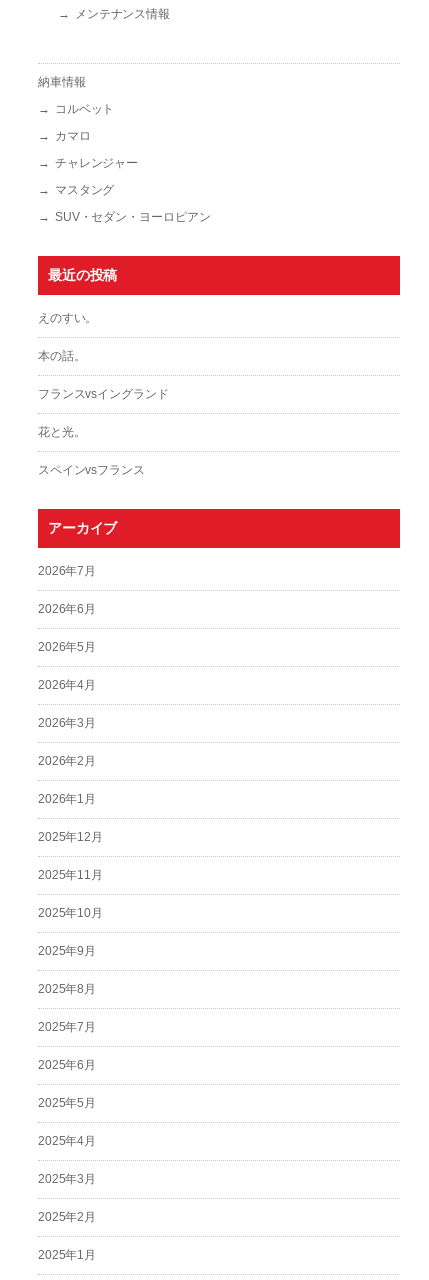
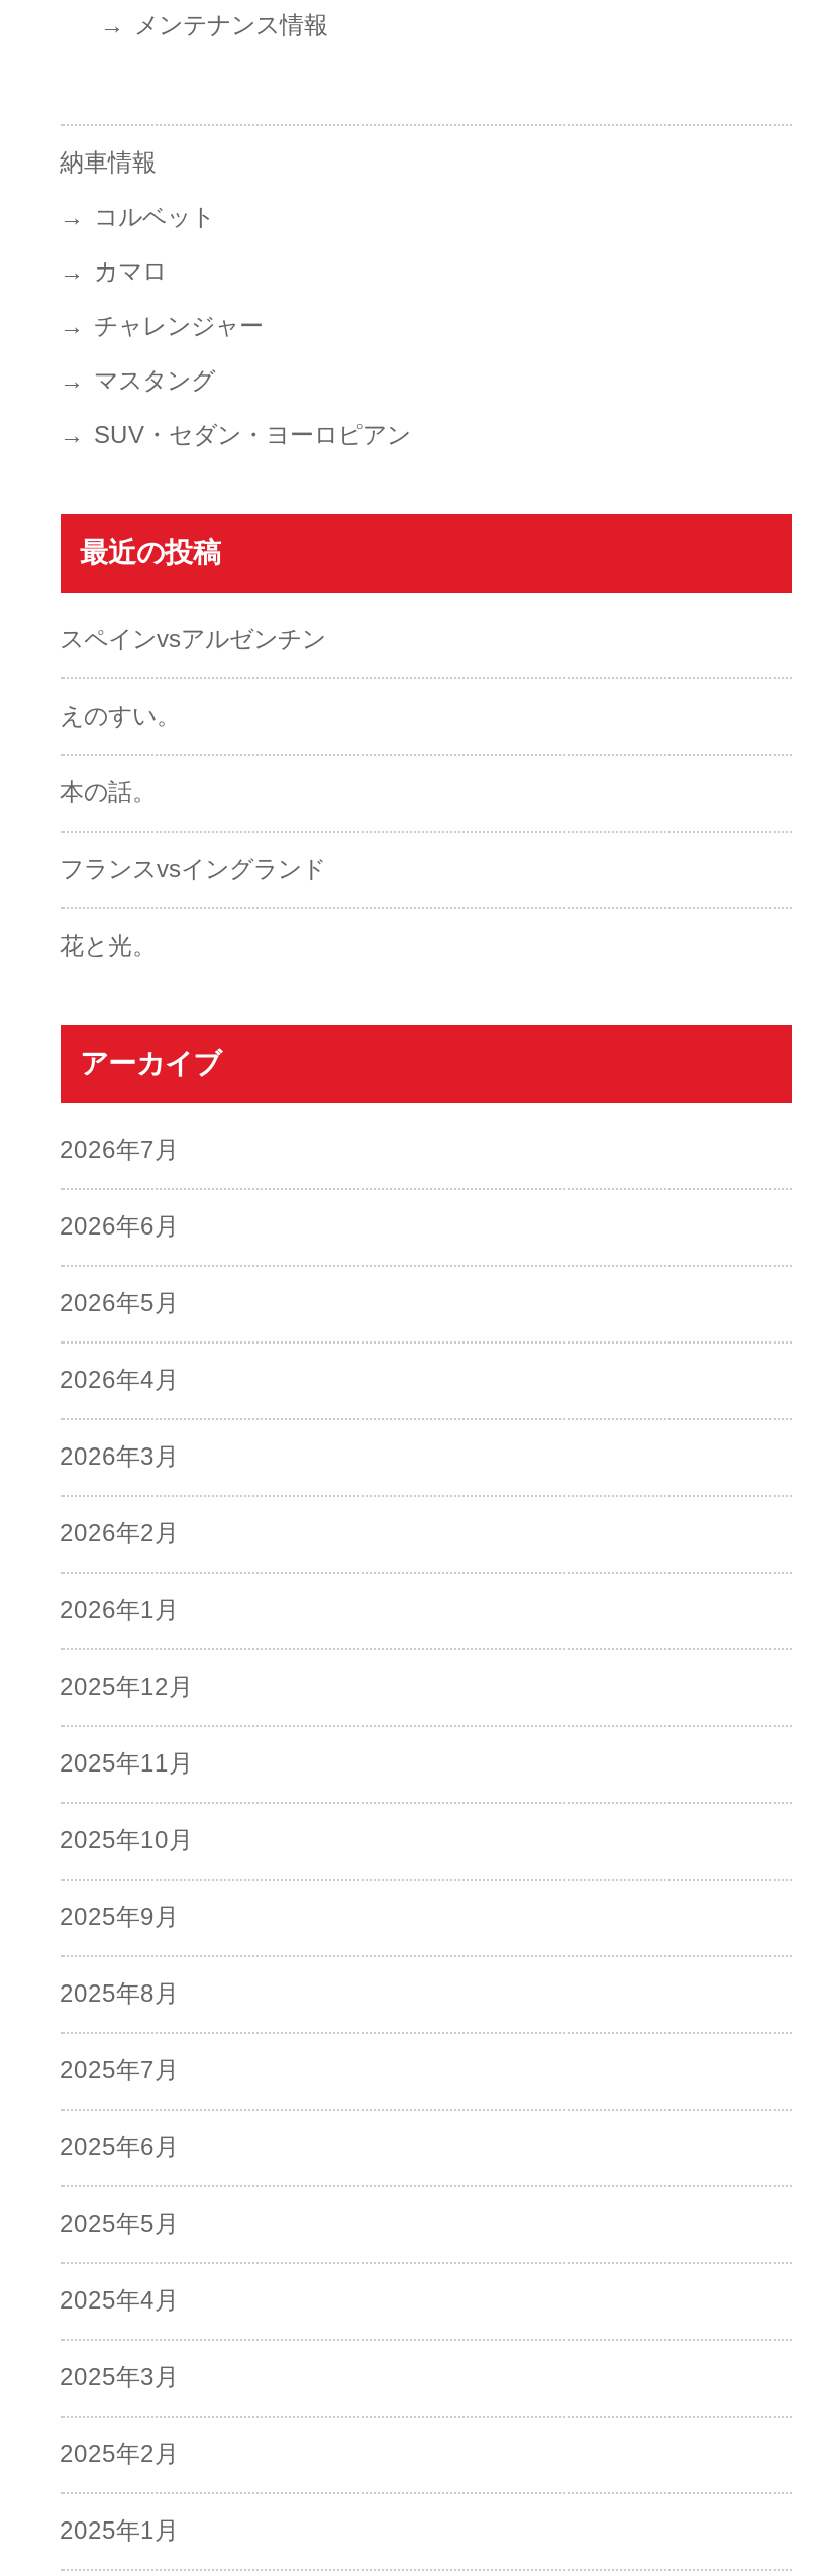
+ スペインvsアルゼンチン

moved down: えのすい。 | 本の話。 | フランスvsイングランド | 花と光。

- スペインvsフランス
